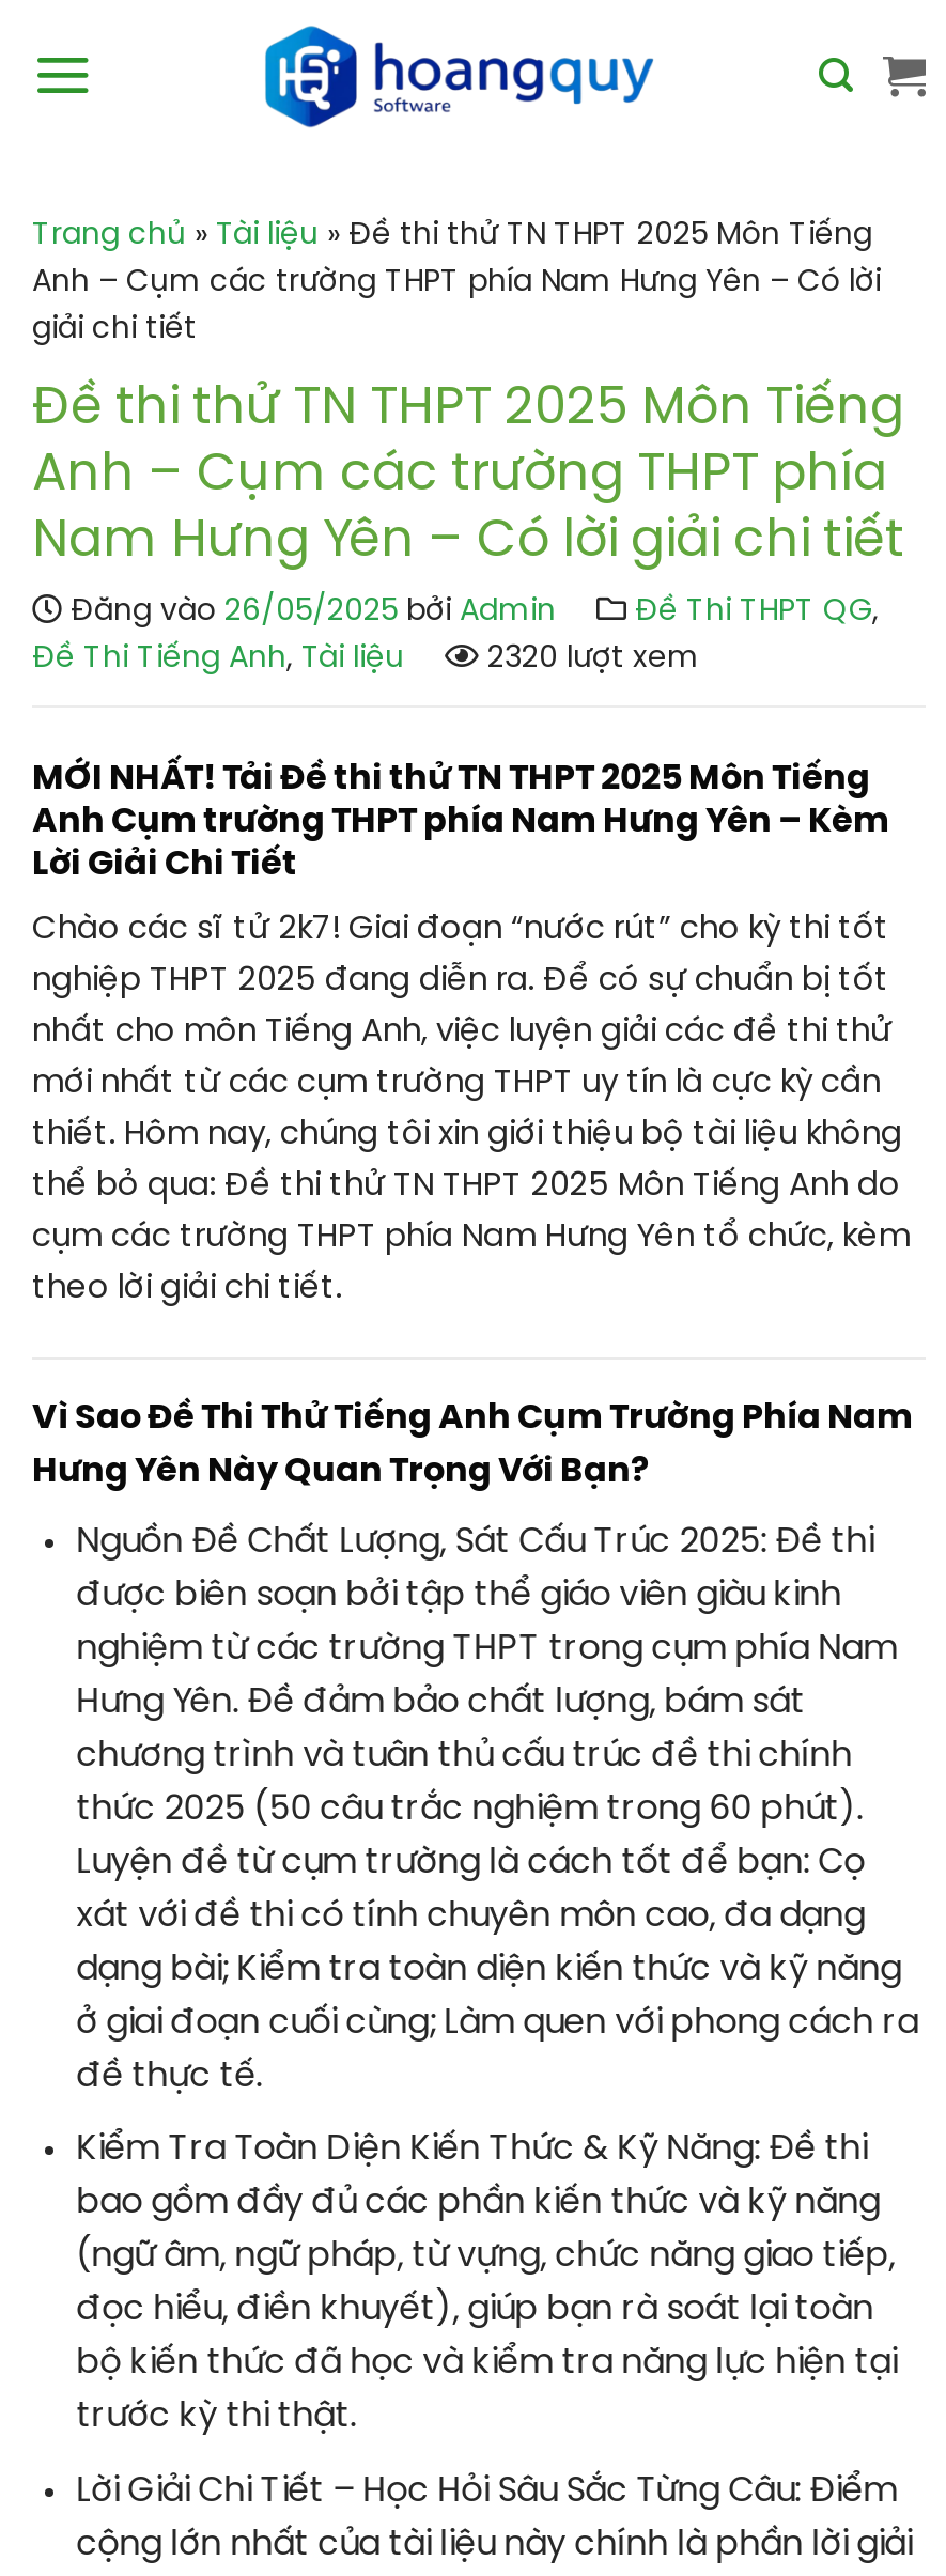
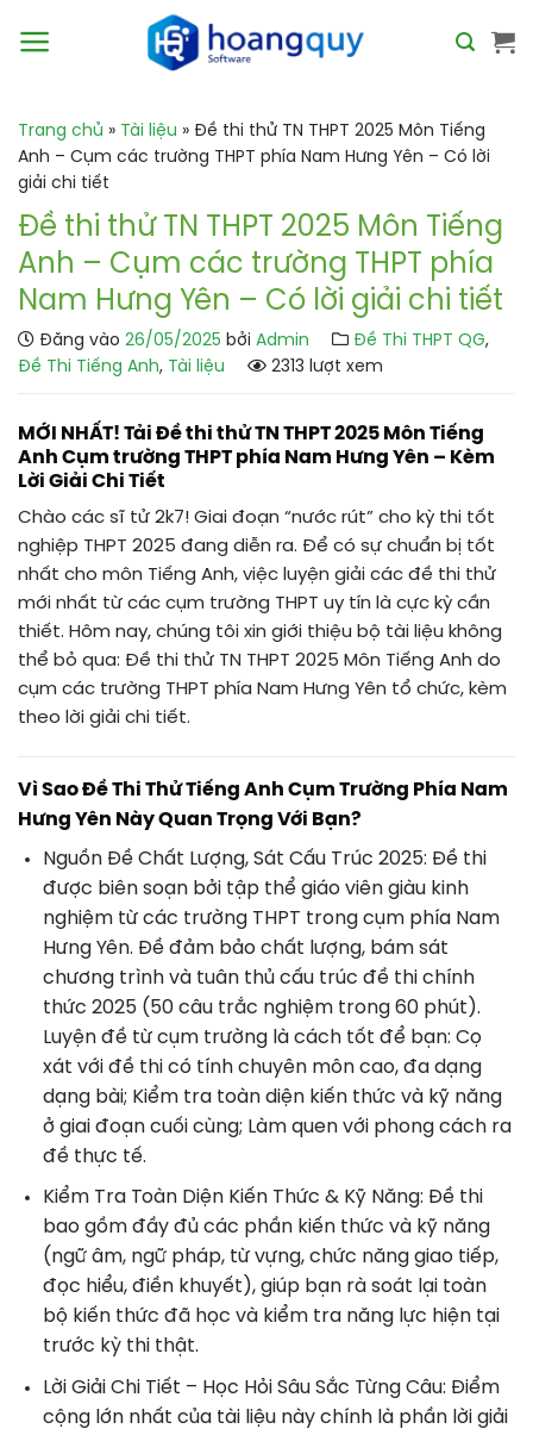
- 2320 lượt xem
+ 2313 lượt xem
